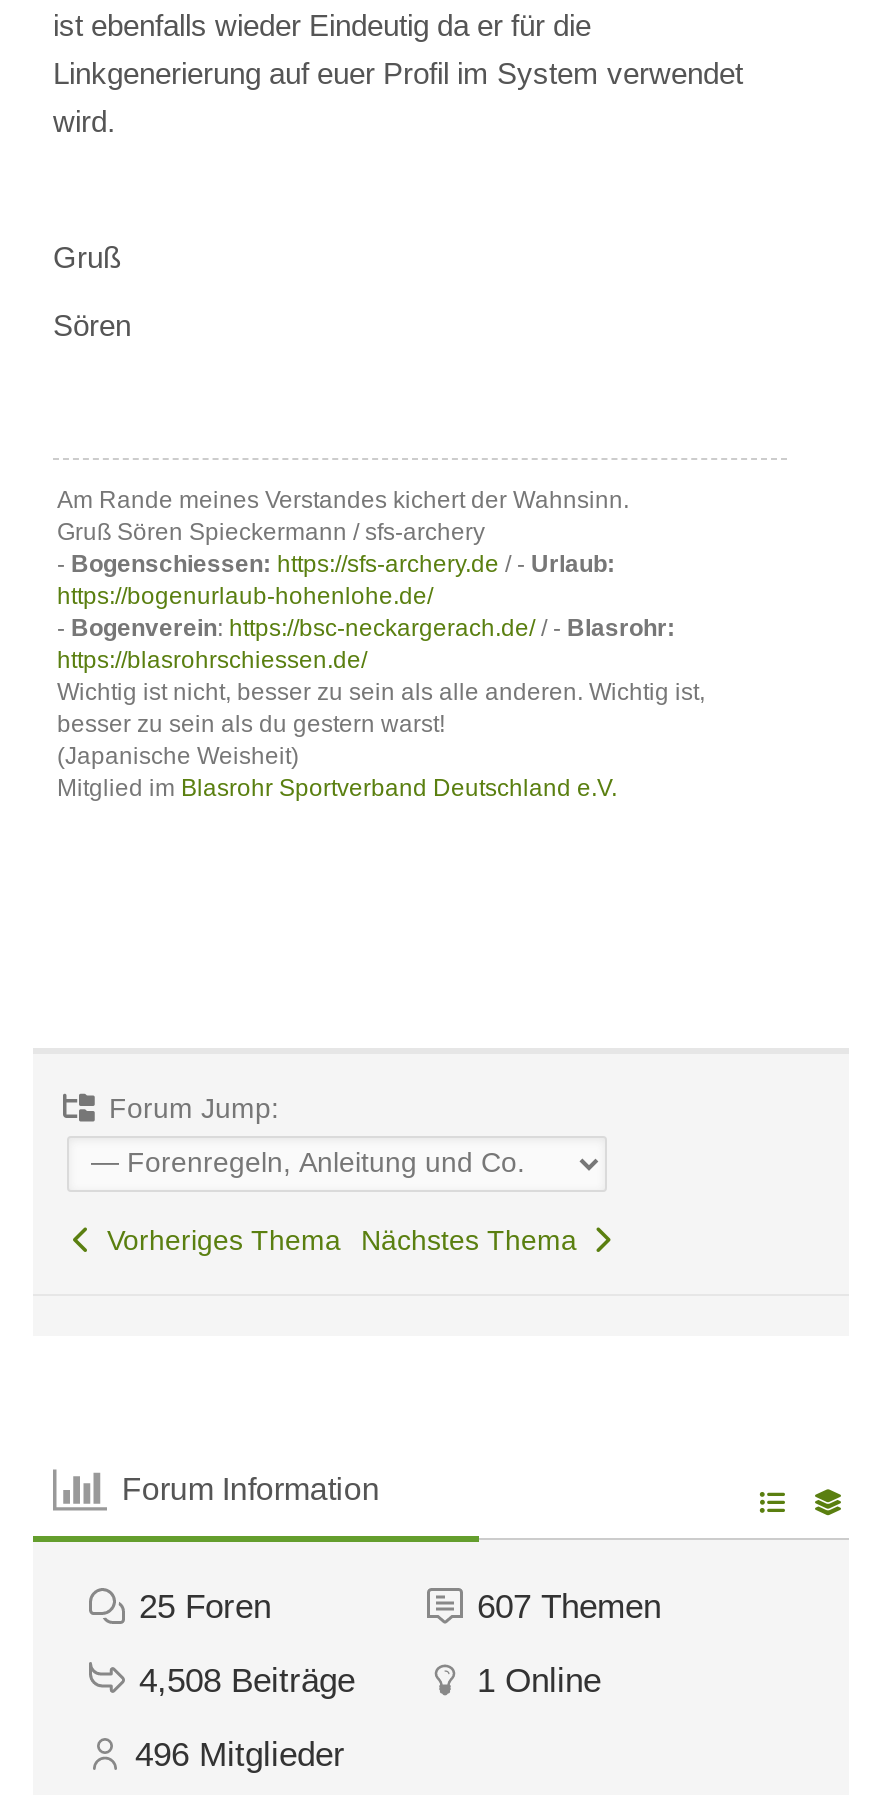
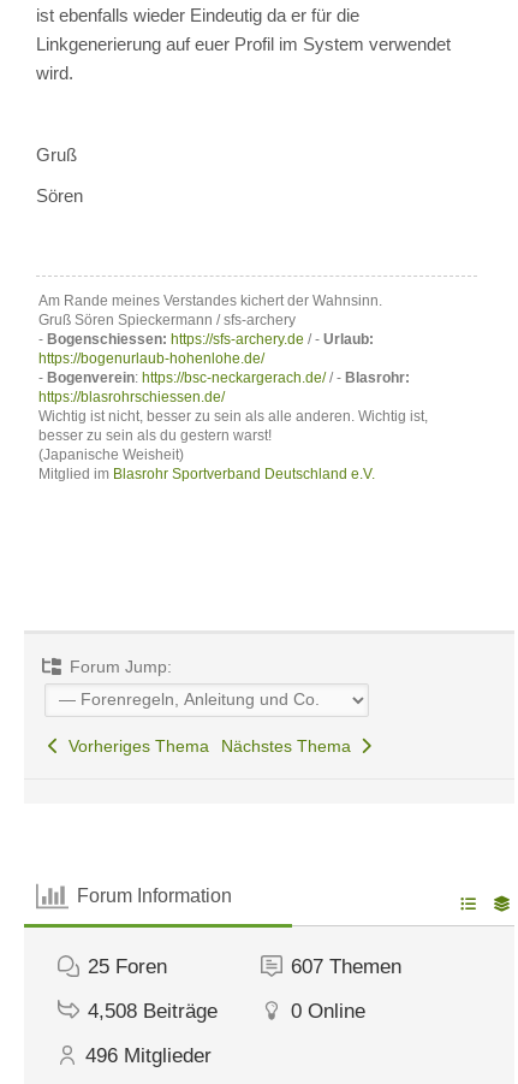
- 1 Online
+ 0 Online
